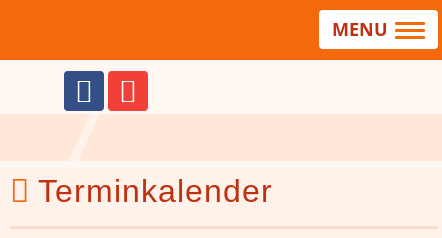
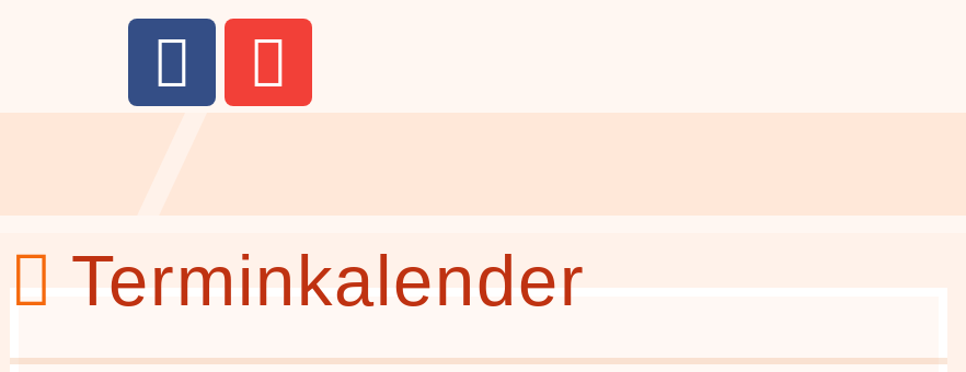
- MENU
